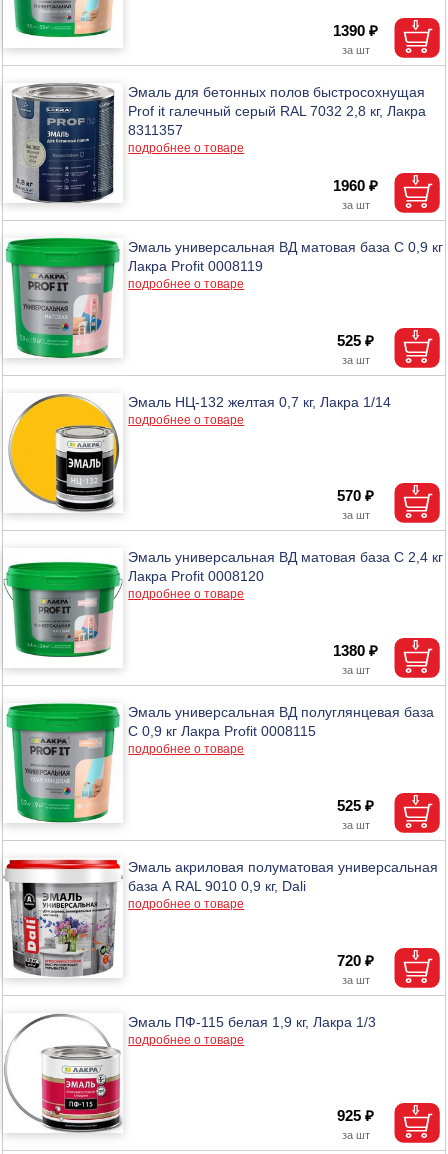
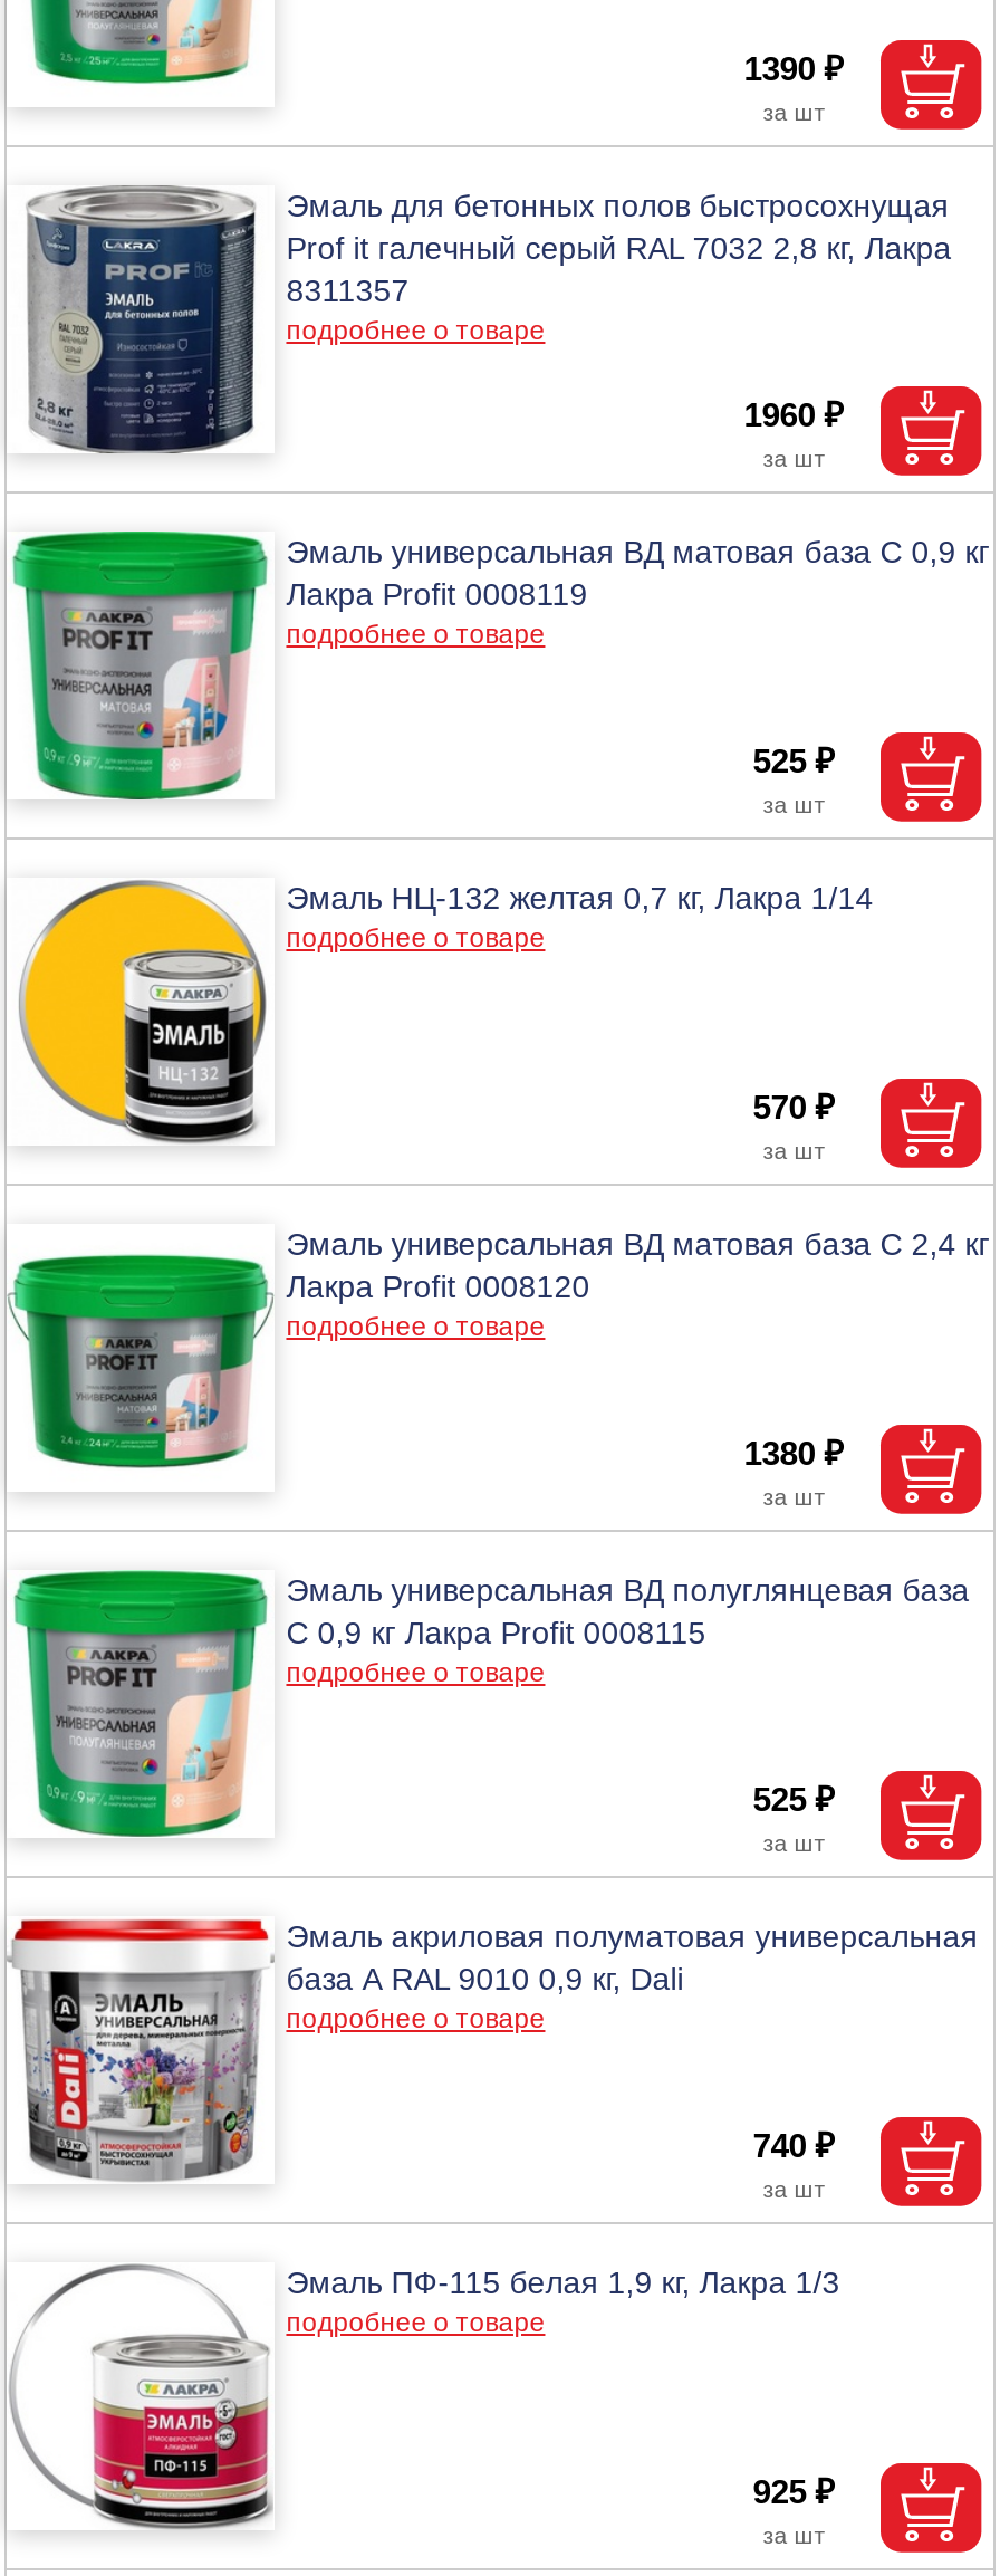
- 720 ₽
+ 740 ₽
